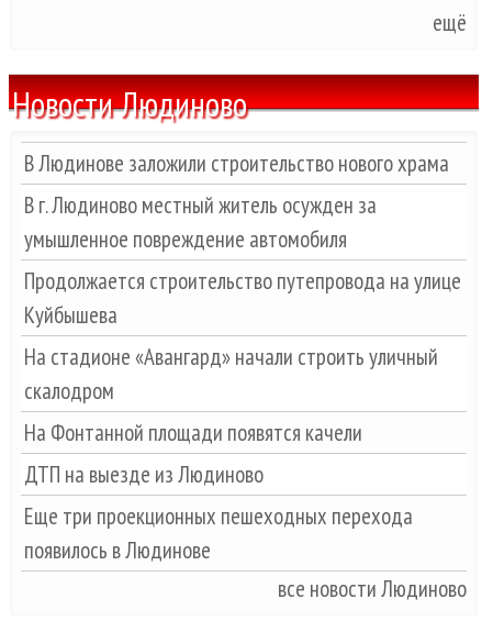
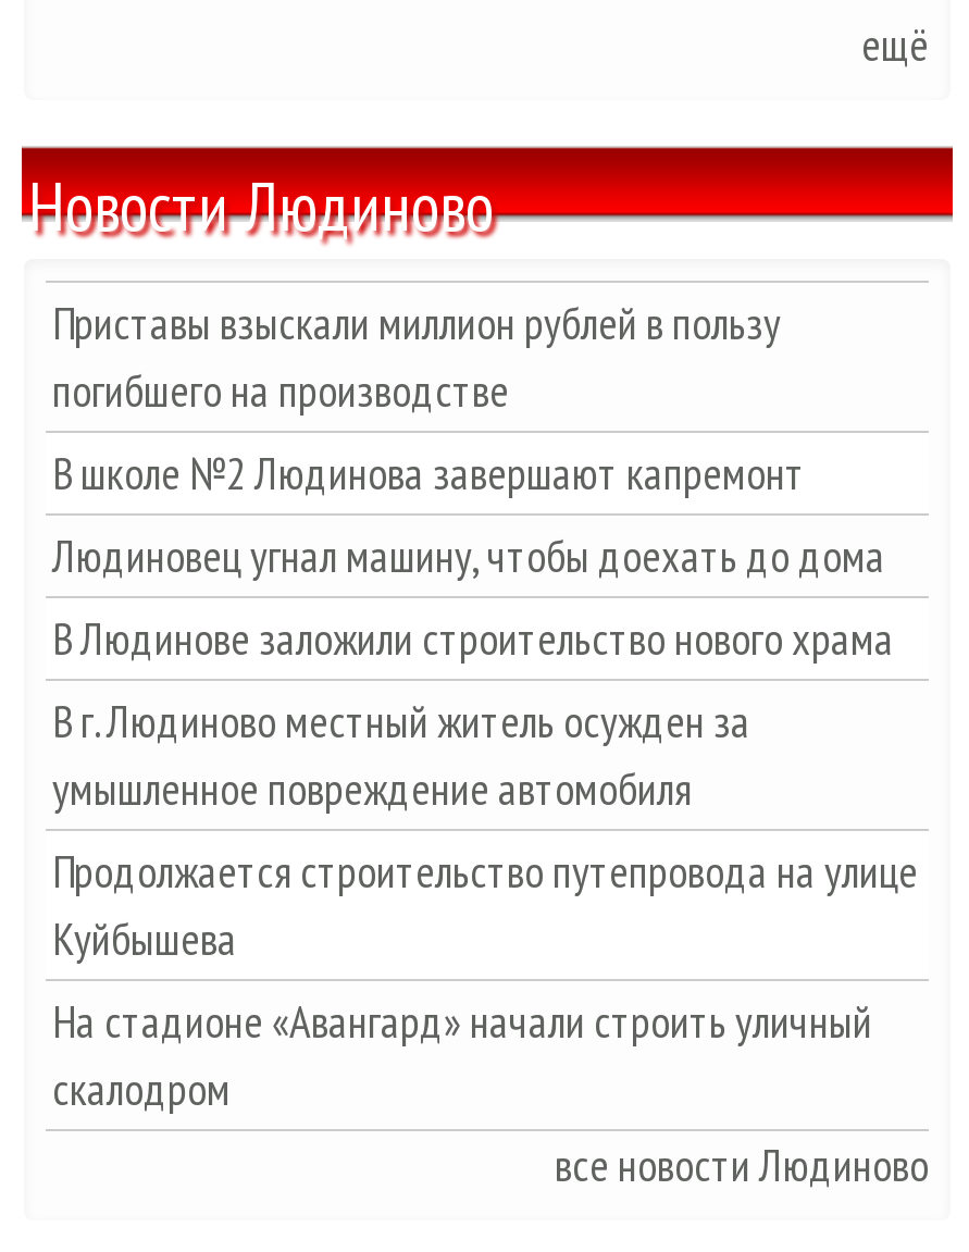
+ Приставы взыскали миллион рублей в пользу
+ погибшего на производстве
+ В школе №2 Людинова завершают капремонт
+ Людиновец угнал машину, чтобы доехать до дома

moved down: В Людинове заложили строительство нового храма | В г. Людиново местный житель осужден за | умышленное повреждение автомобиля | Продолжается строительство путепровода на улице | Куйбышева | На стадионе «Авангард» начали строить уличный | скалодром

- На Фонтанной площади появятся качели
- ДТП на выезде из Людиново
- Еще три проекционных пешеходных перехода
- появилось в Людинове
